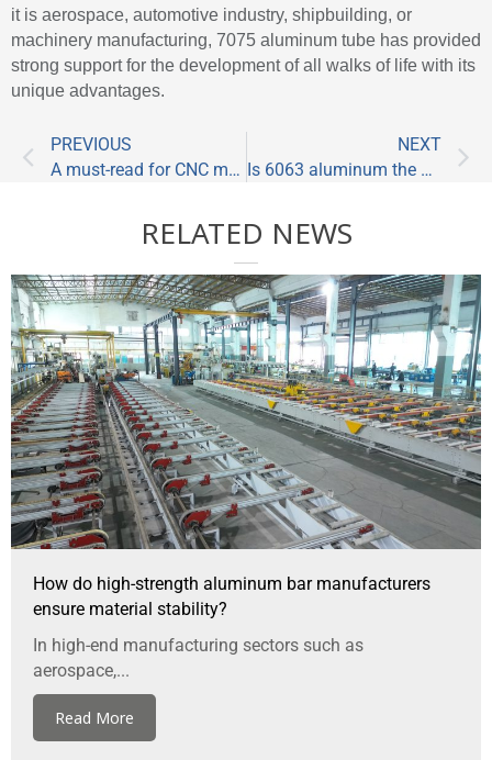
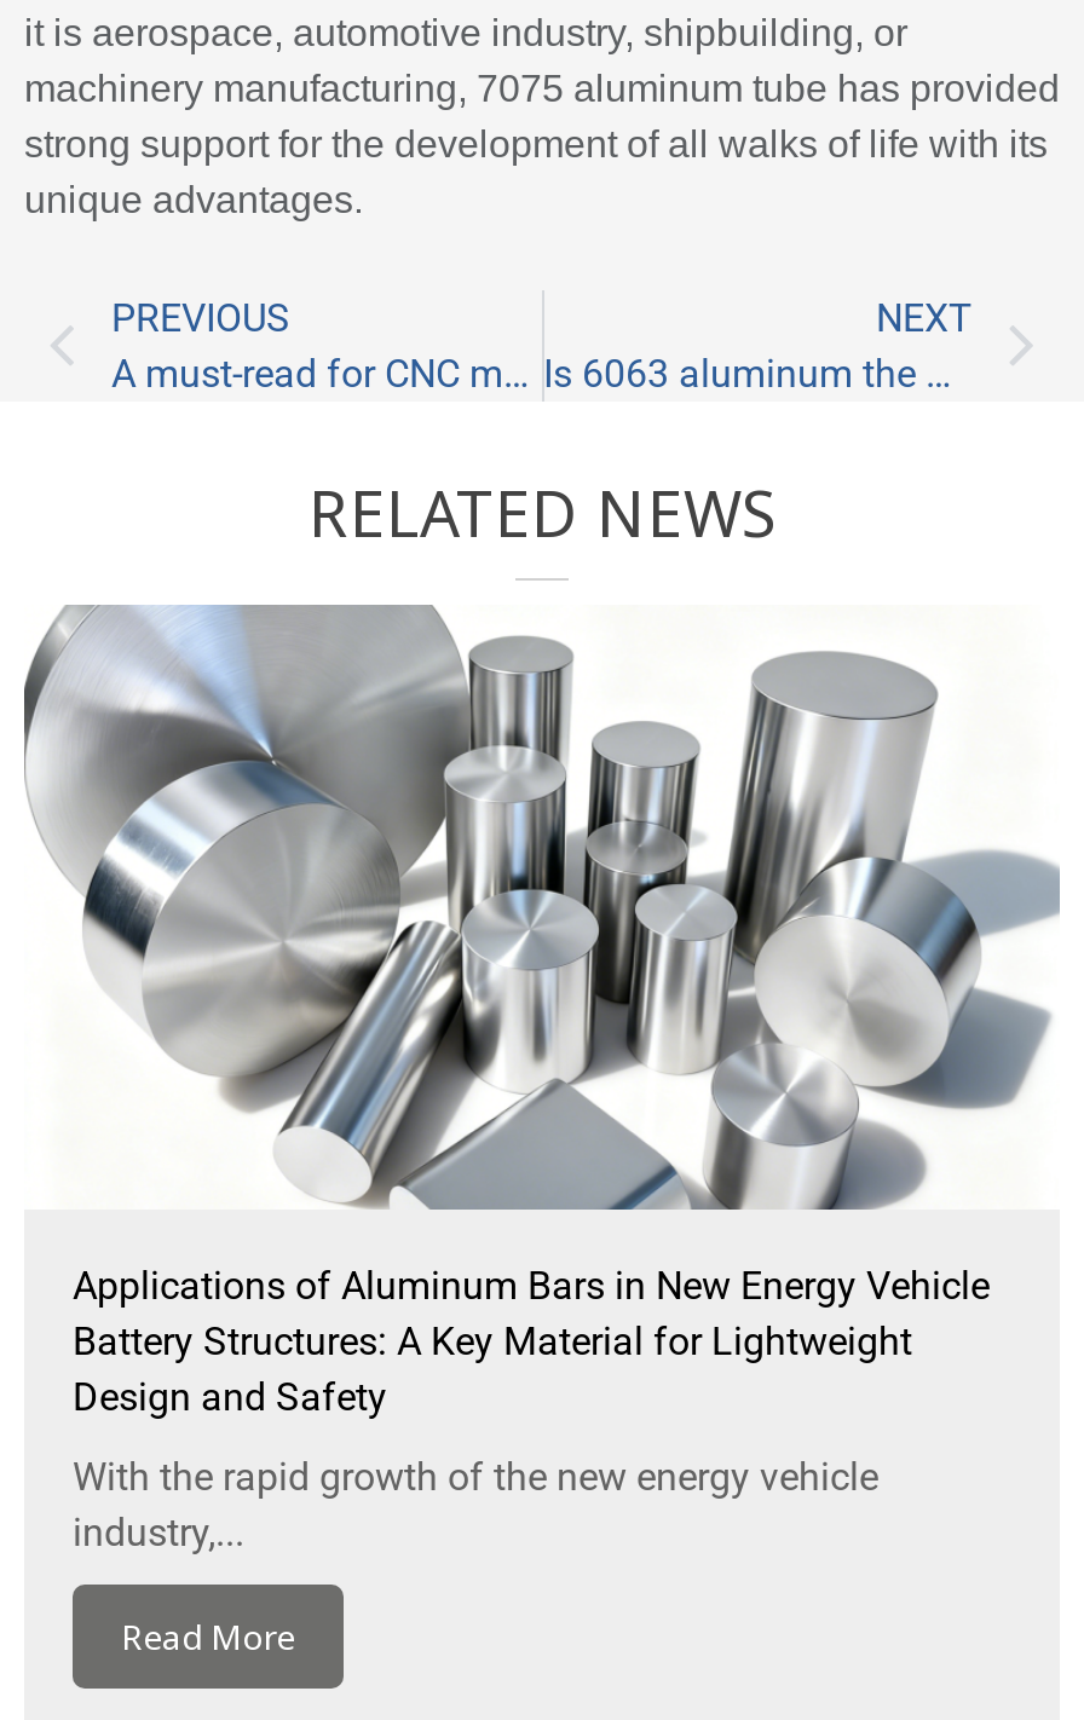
- [image]
- How do high-strength aluminum bar manufacturers
- ensure material stability?
+ [image]
+ Applications of Aluminum Bars in New Energy Vehicle
+ Battery Structures: A Key Material for Lightweight
+ Design and Safety

- In high-end manufacturing sectors such as
- aerospace,...
+ With the rapid growth of the new energy vehicle
+ industry,...
